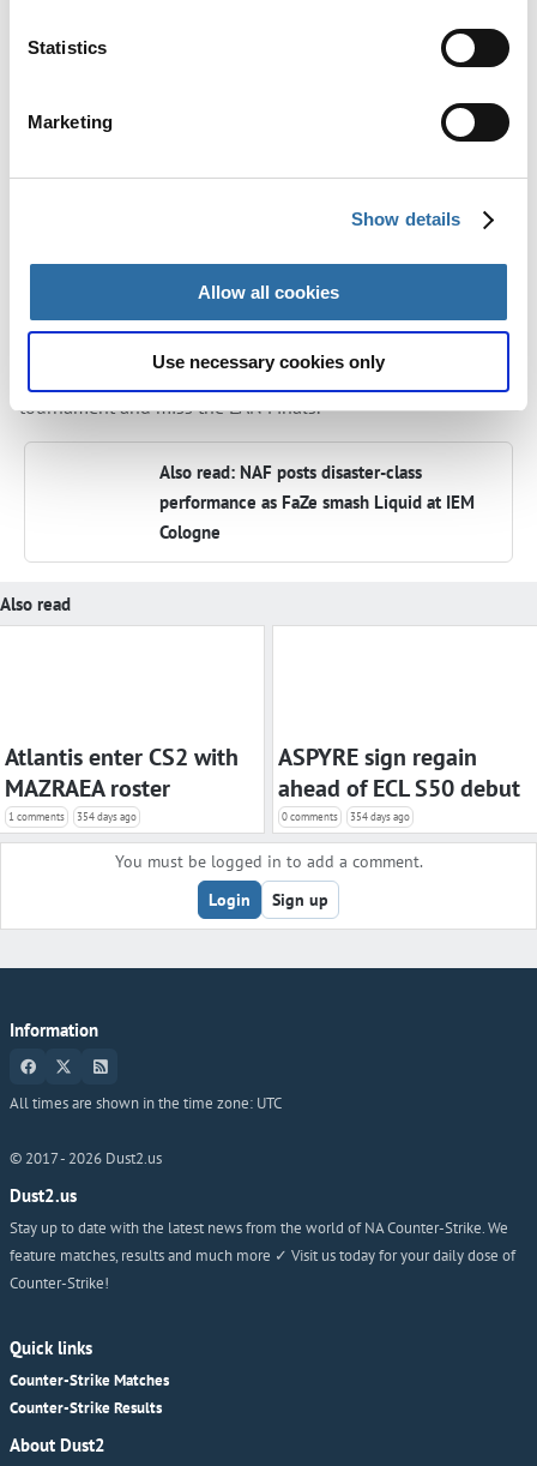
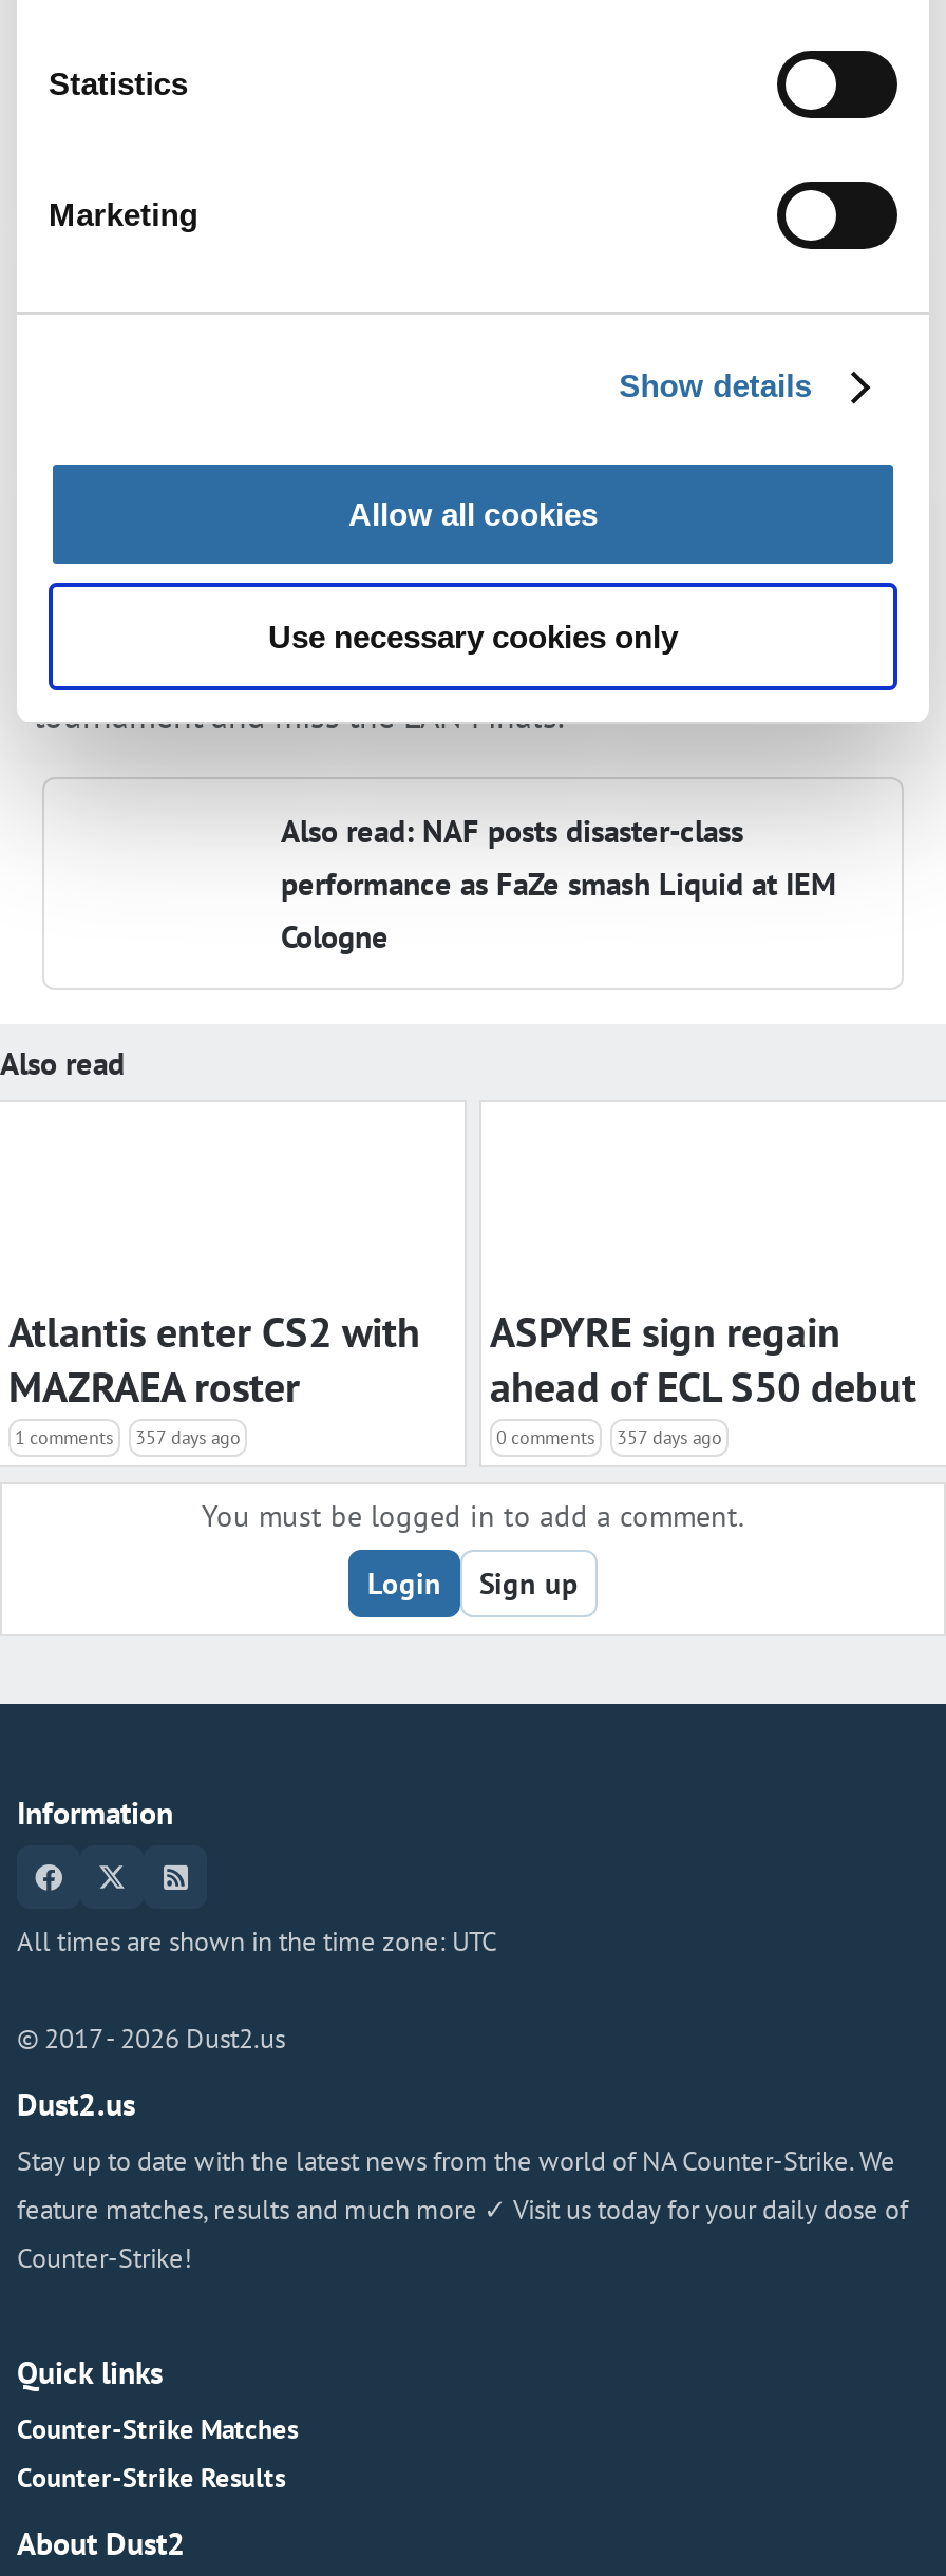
- 1 comments 354 days ago
+ 1 comments 357 days ago

- 0 comments 354 days ago
+ 0 comments 357 days ago
